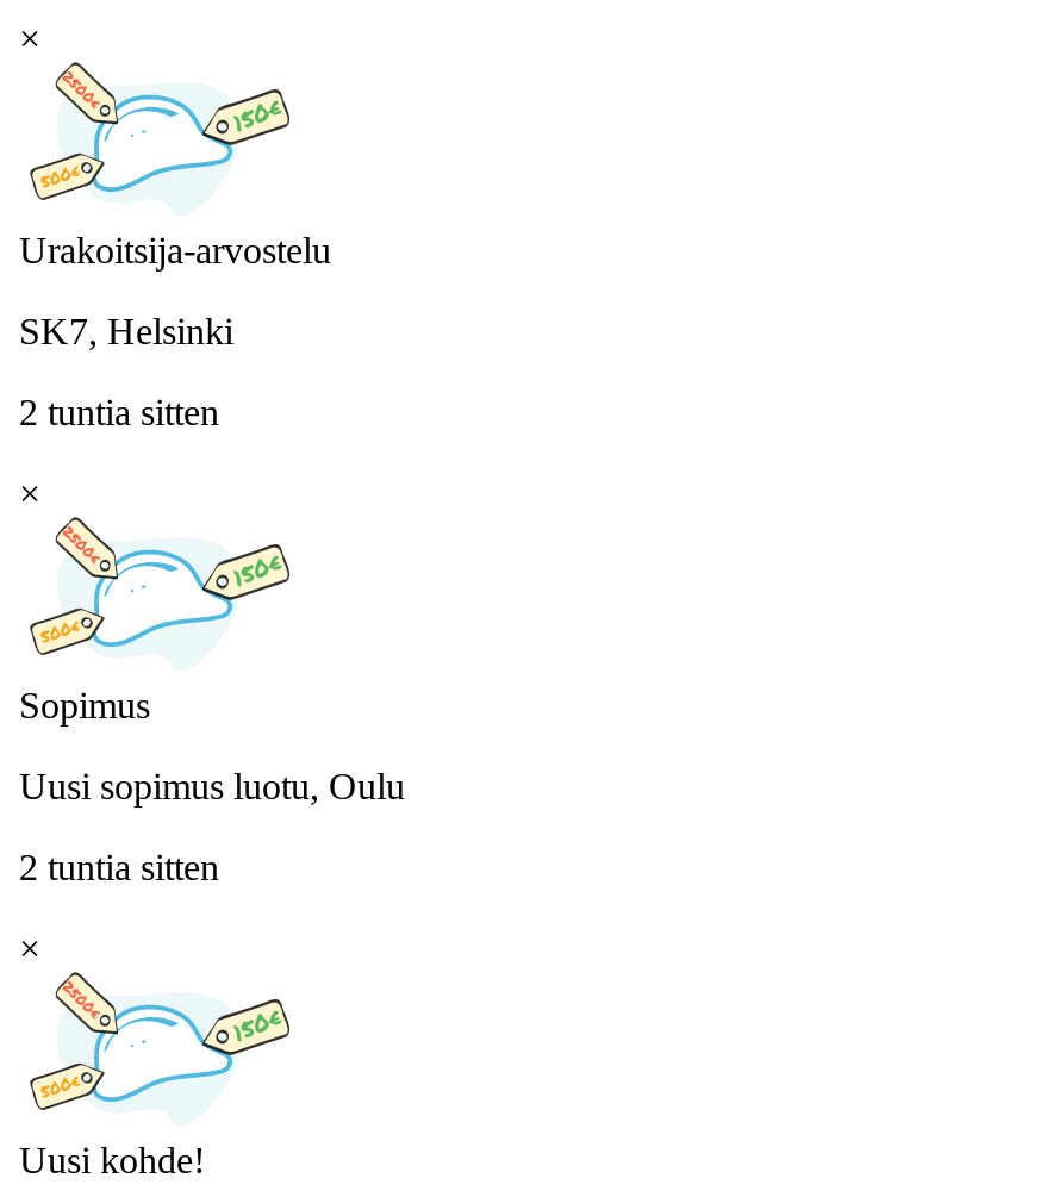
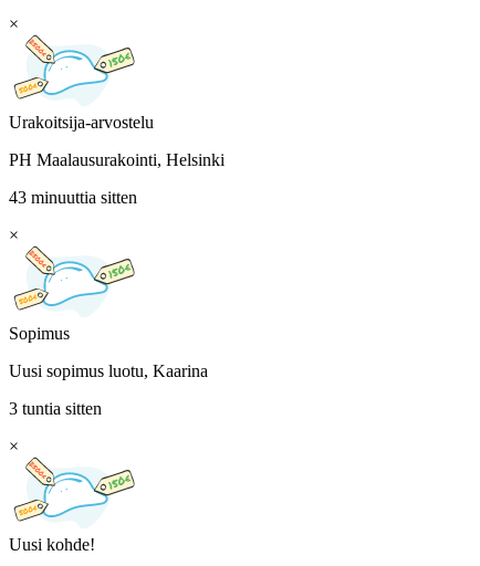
- SK7, Helsinki
+ PH Maalausurakointi, Helsinki

- 2 tuntia sitten
+ 43 minuuttia sitten

- Uusi sopimus luotu, Oulu
+ Uusi sopimus luotu, Kaarina

- 2 tuntia sitten
+ 3 tuntia sitten
